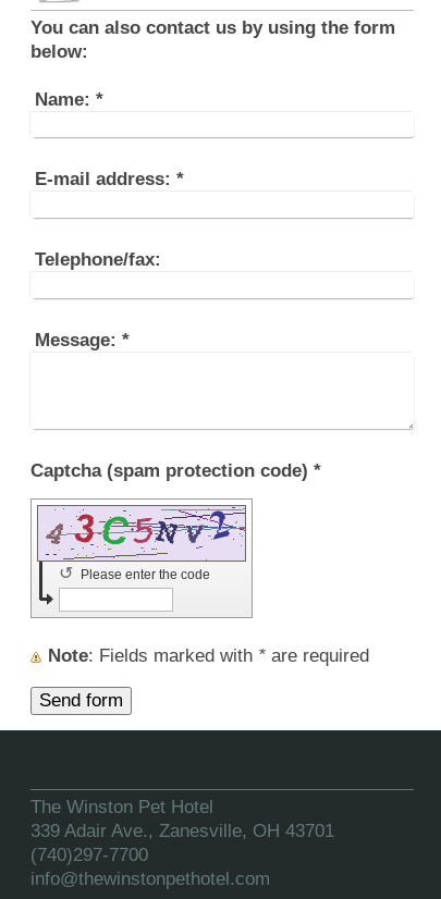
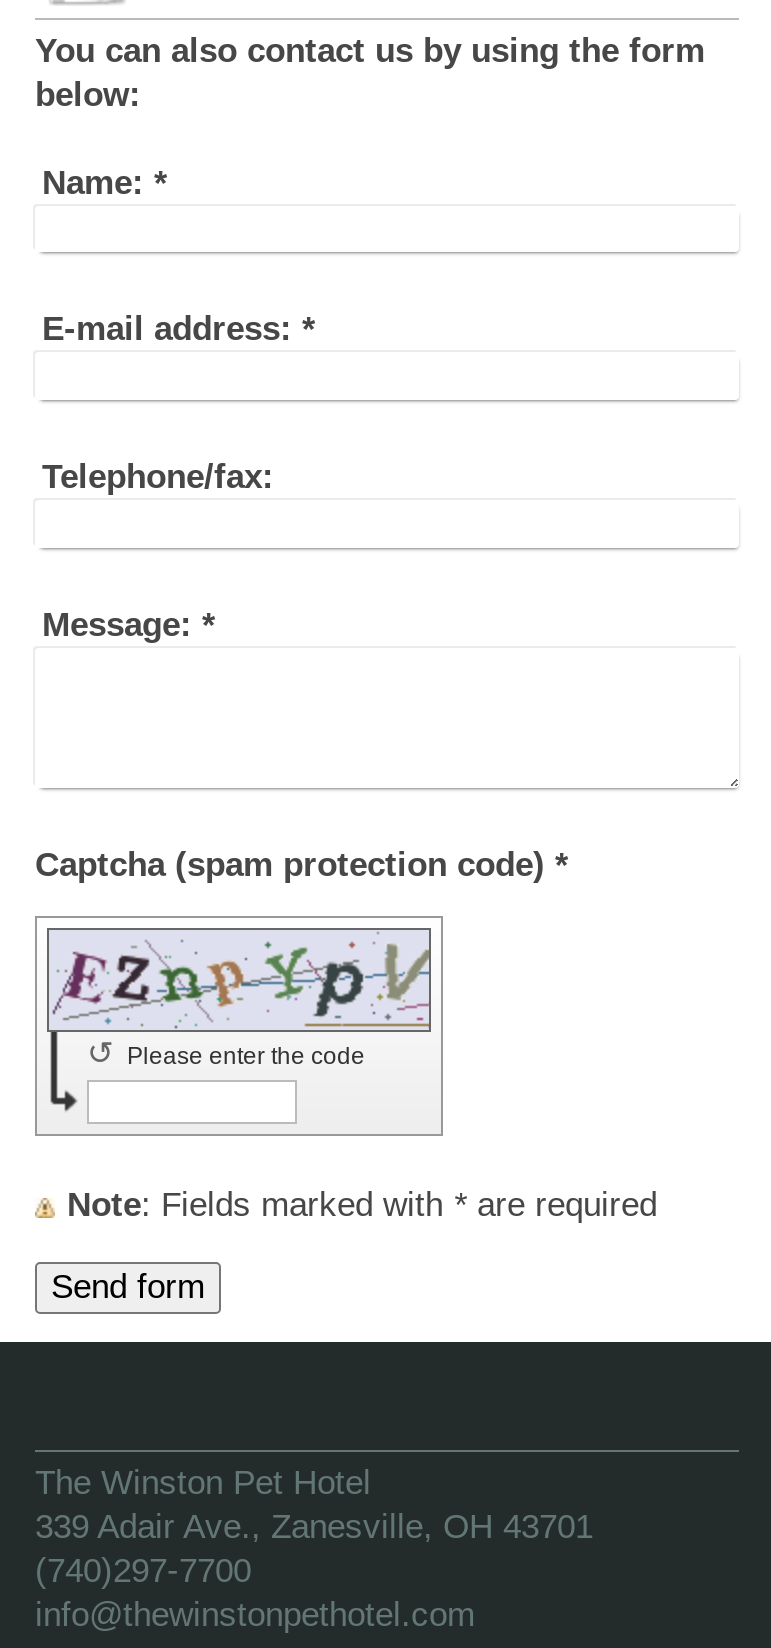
- [image]
+ [image]
